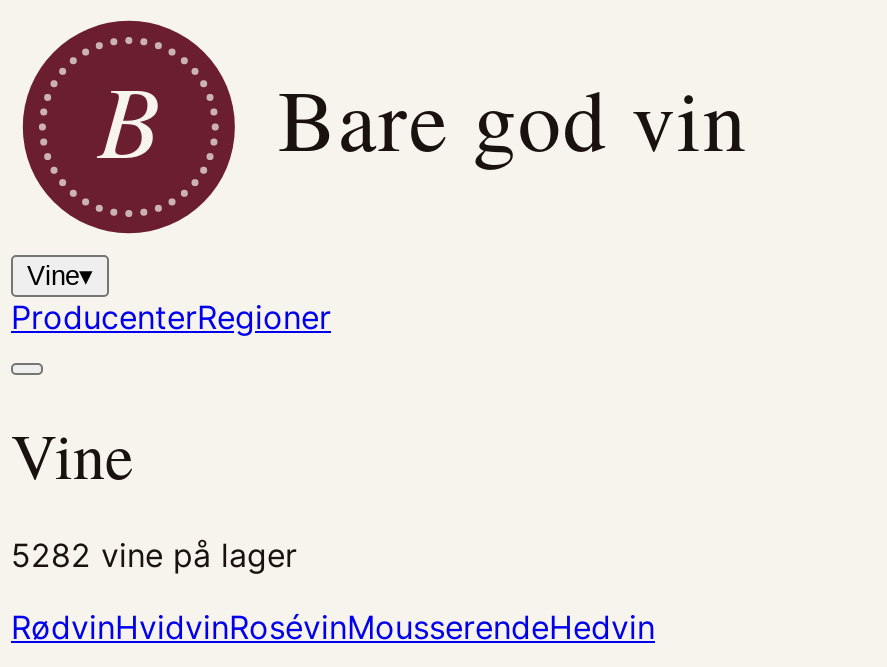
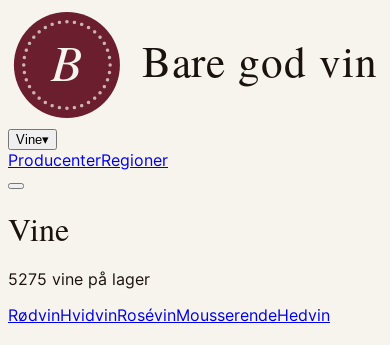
- 5282 vine på lager
+ 5275 vine på lager
